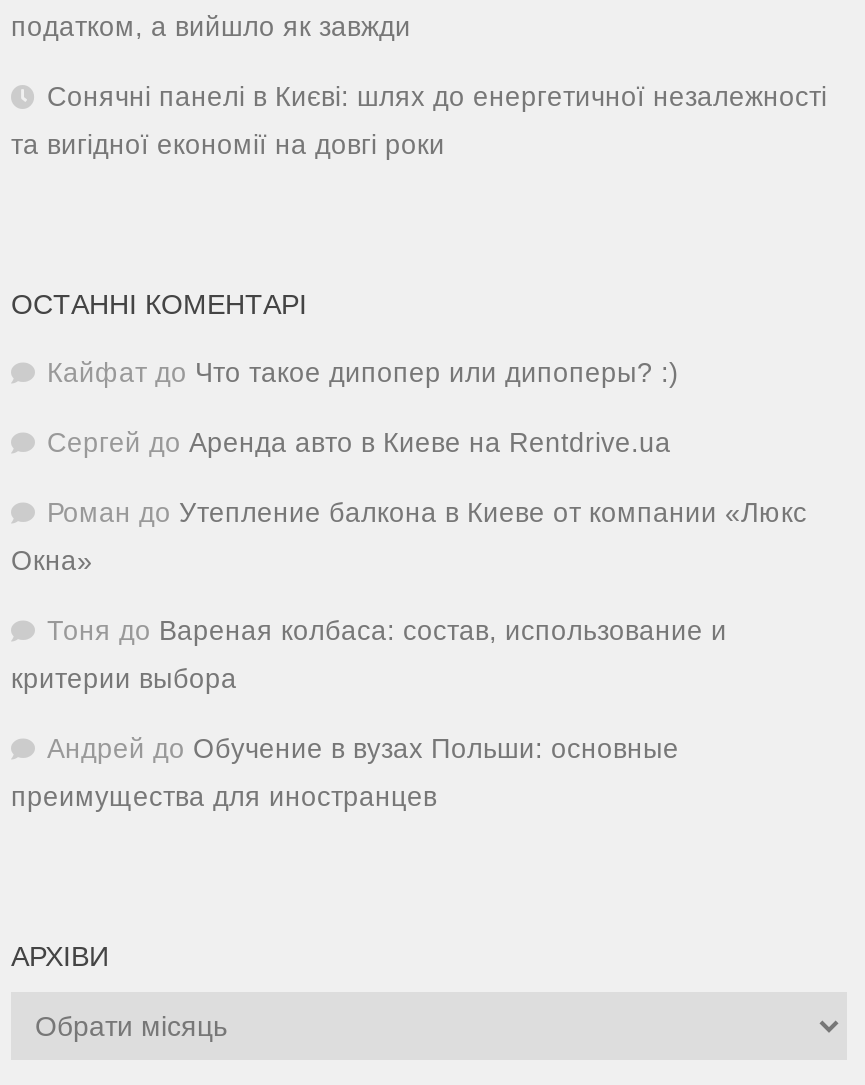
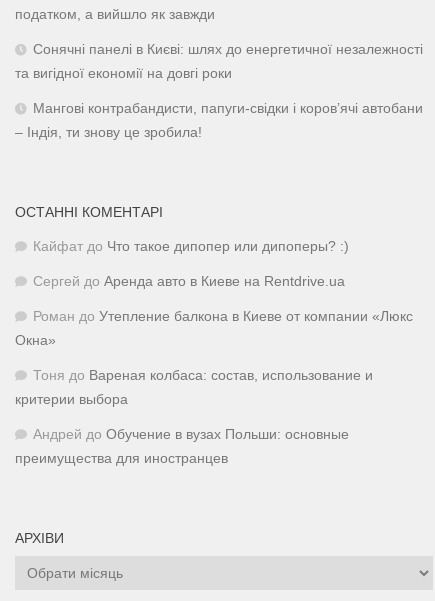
+ Мангові контрабандисти, папуги-свідки і коров’ячі автобани
+ – Індія, ти знову це зробила!
